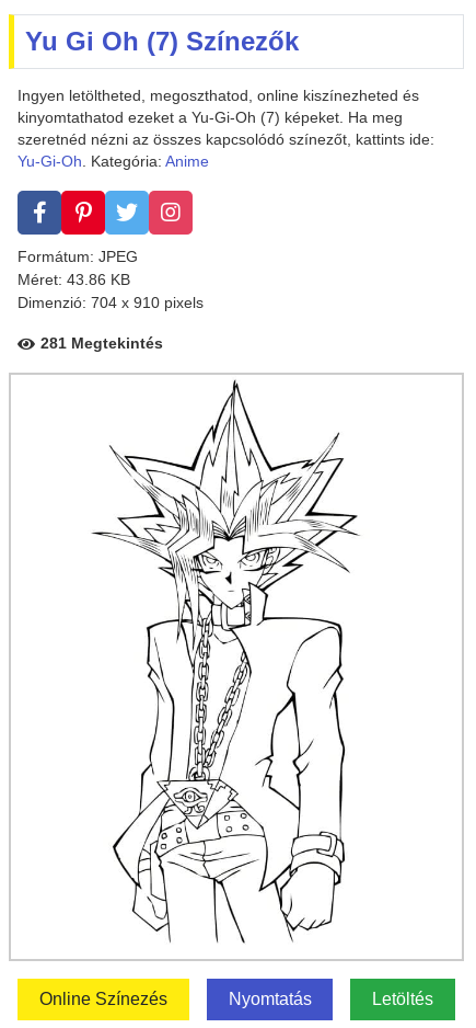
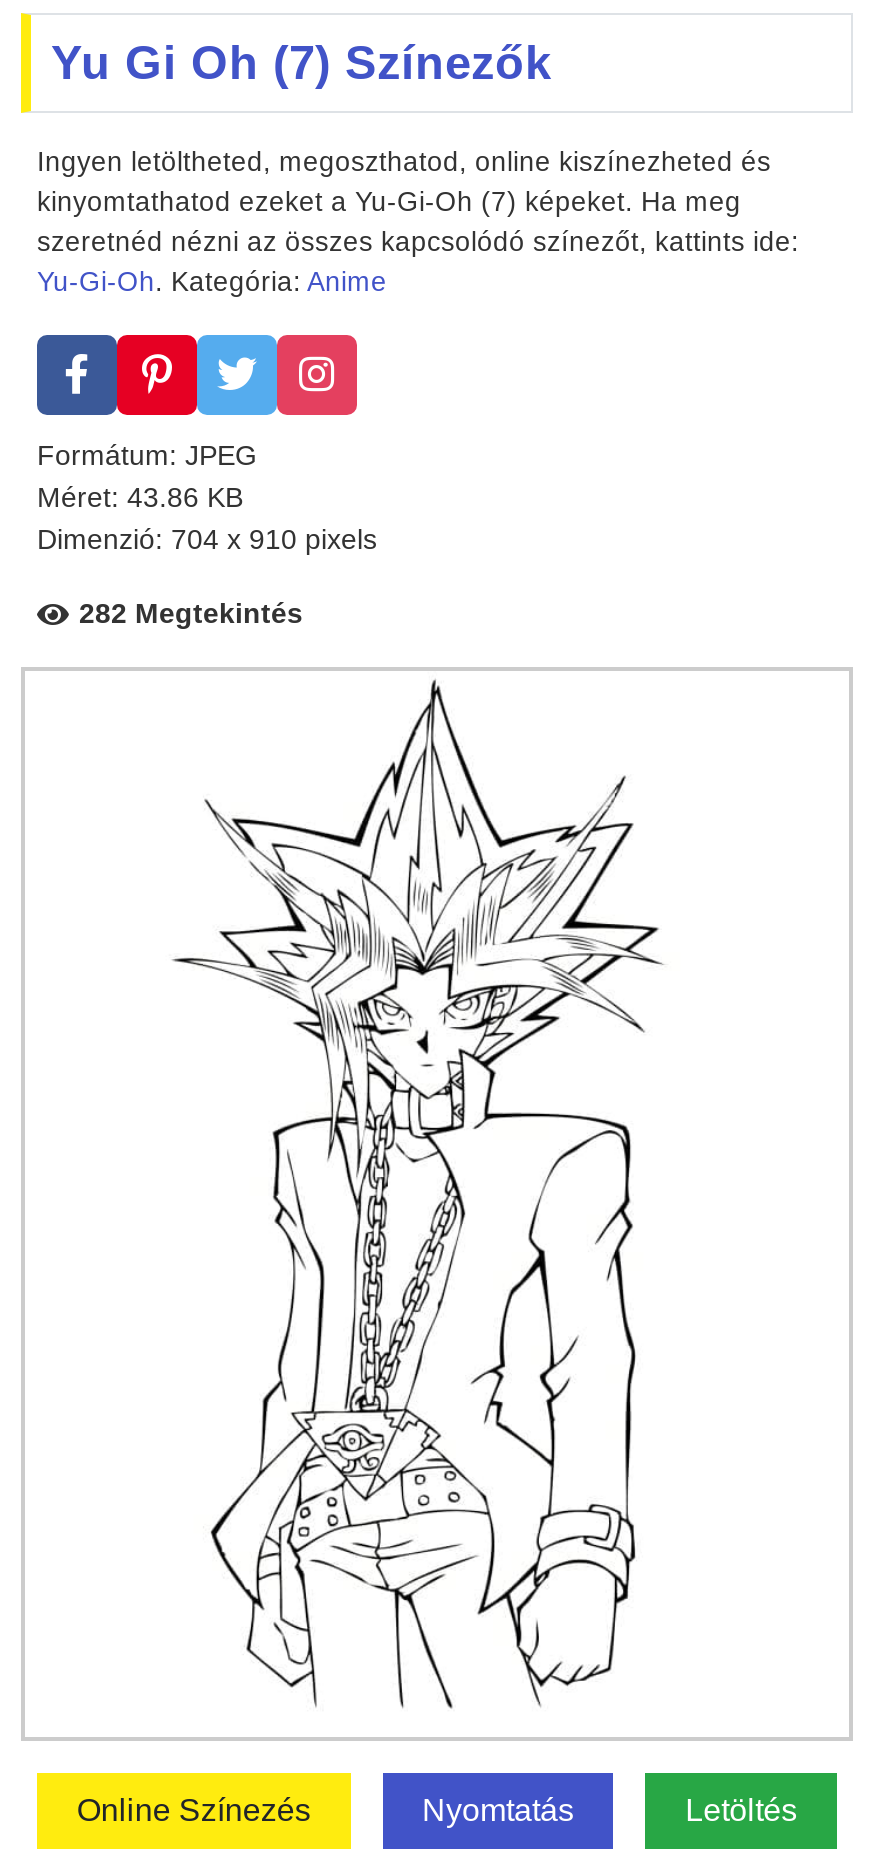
- 281 Megtekintés
+ 282 Megtekintés
